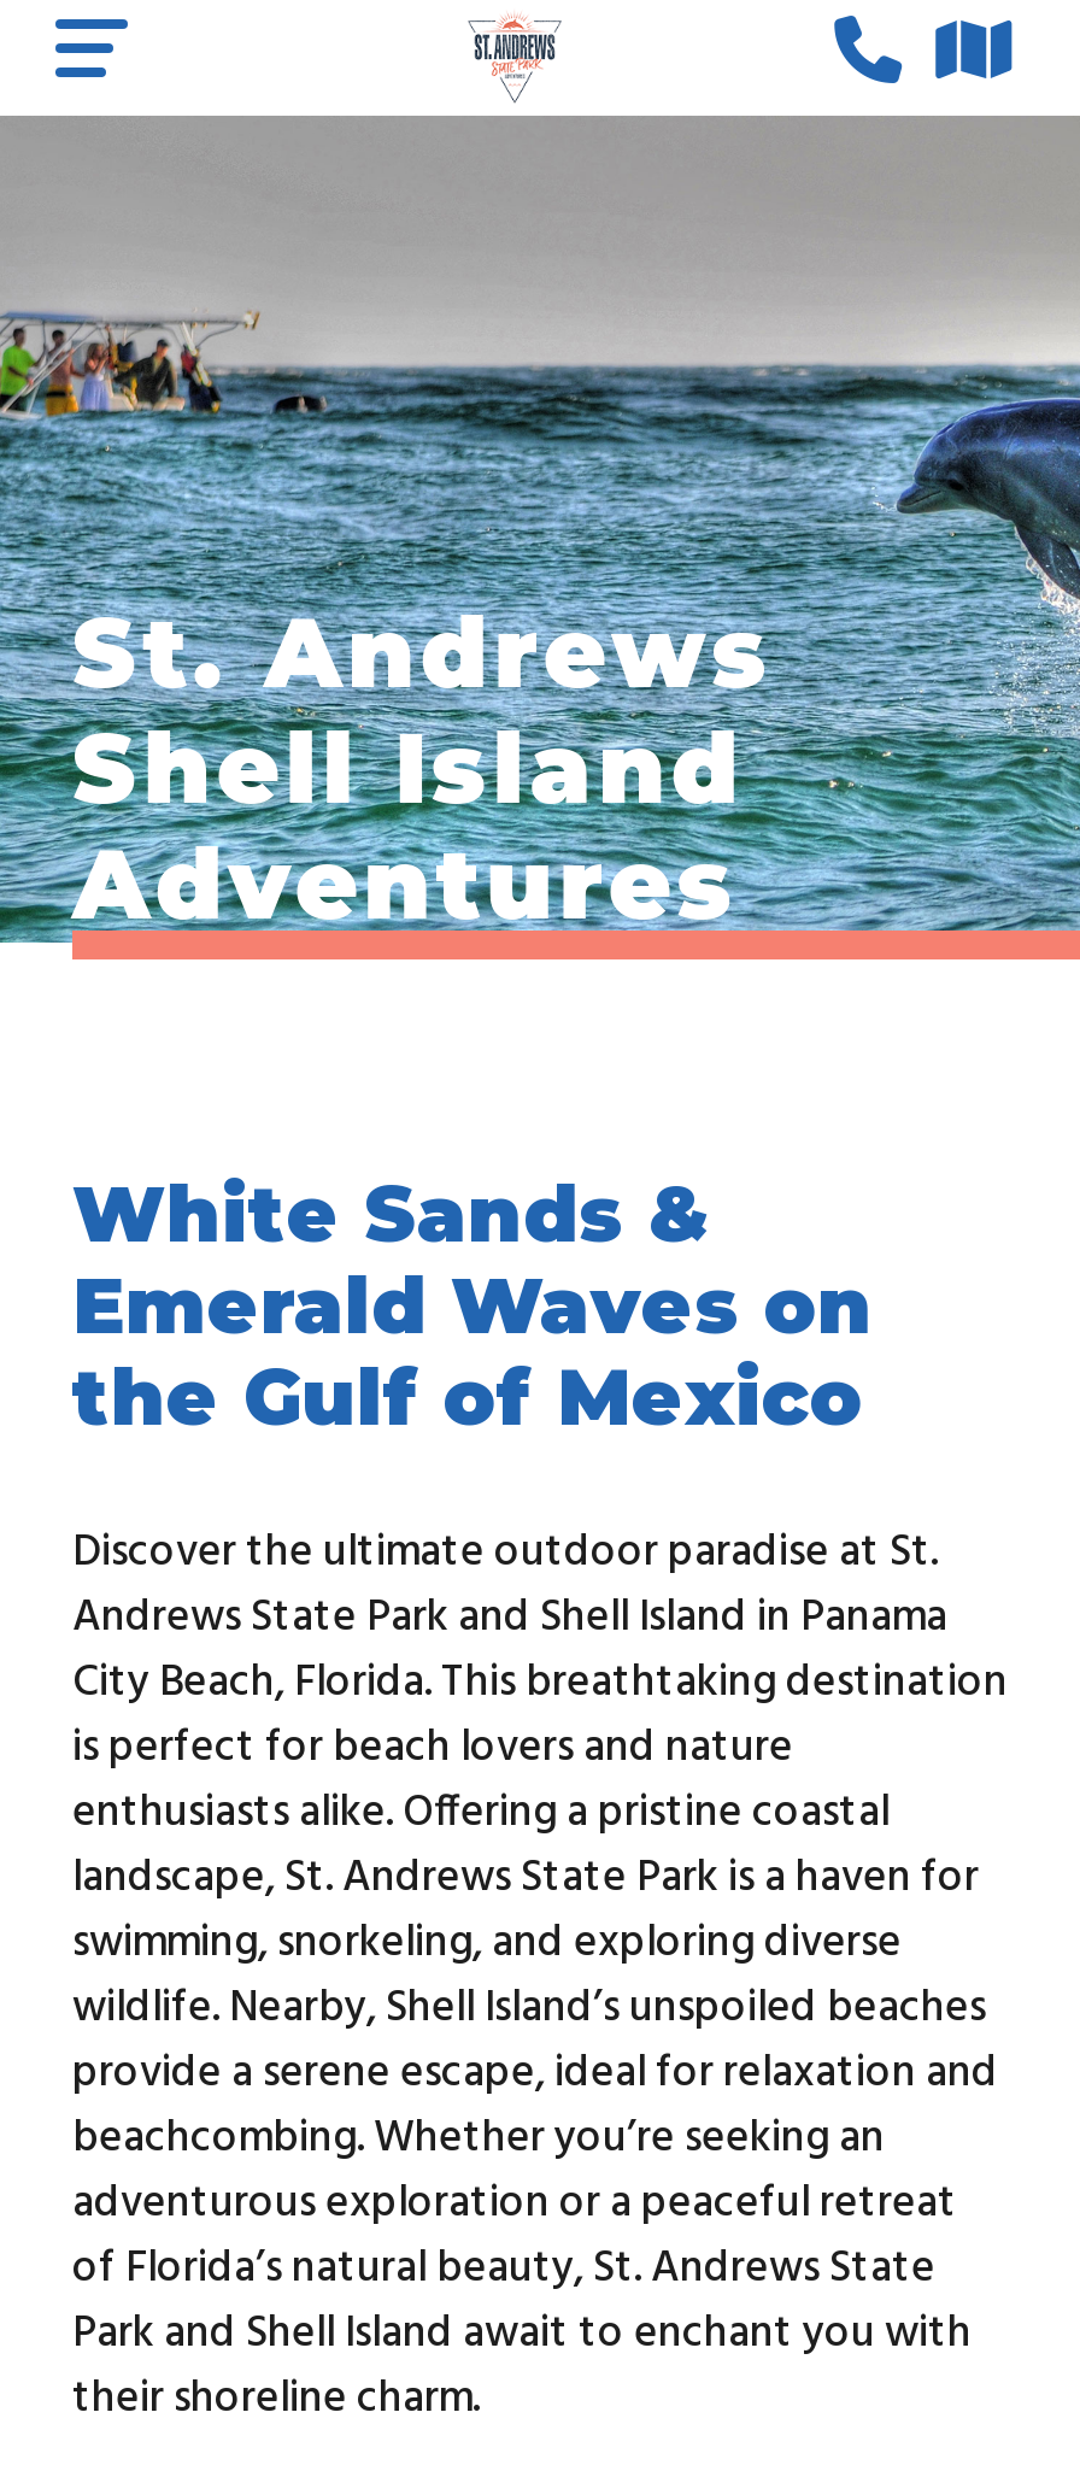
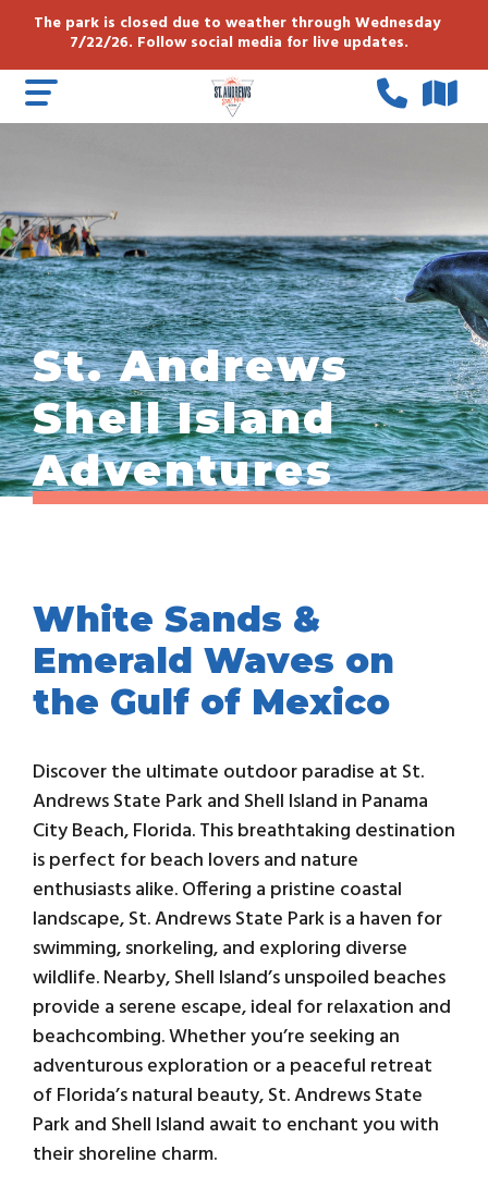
+ The park is closed due to weather through Wednesday
+ 7/22/26. Follow social media for live updates.
